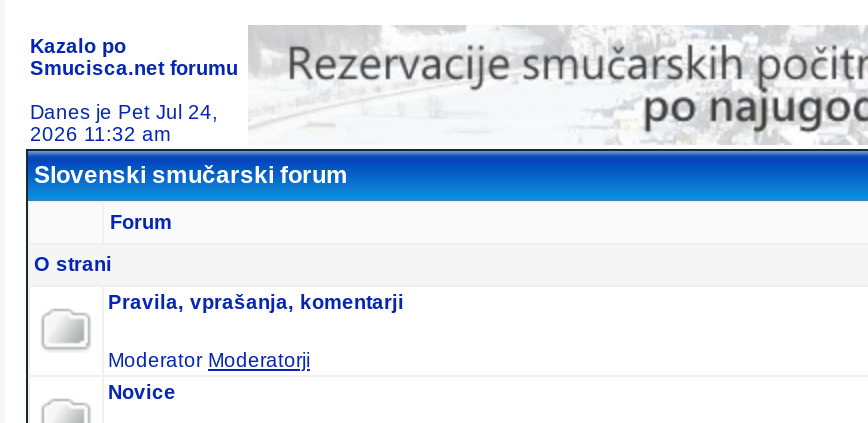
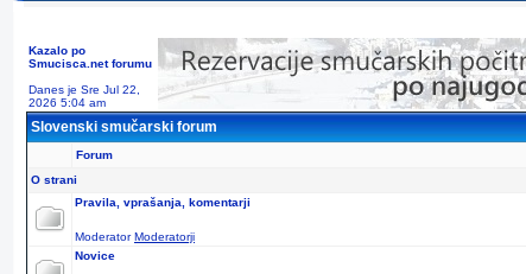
- Danes je Pet Jul 24,
+ Danes je Sre Jul 22,

- 2026 11:32 am
+ 2026 5:04 am
